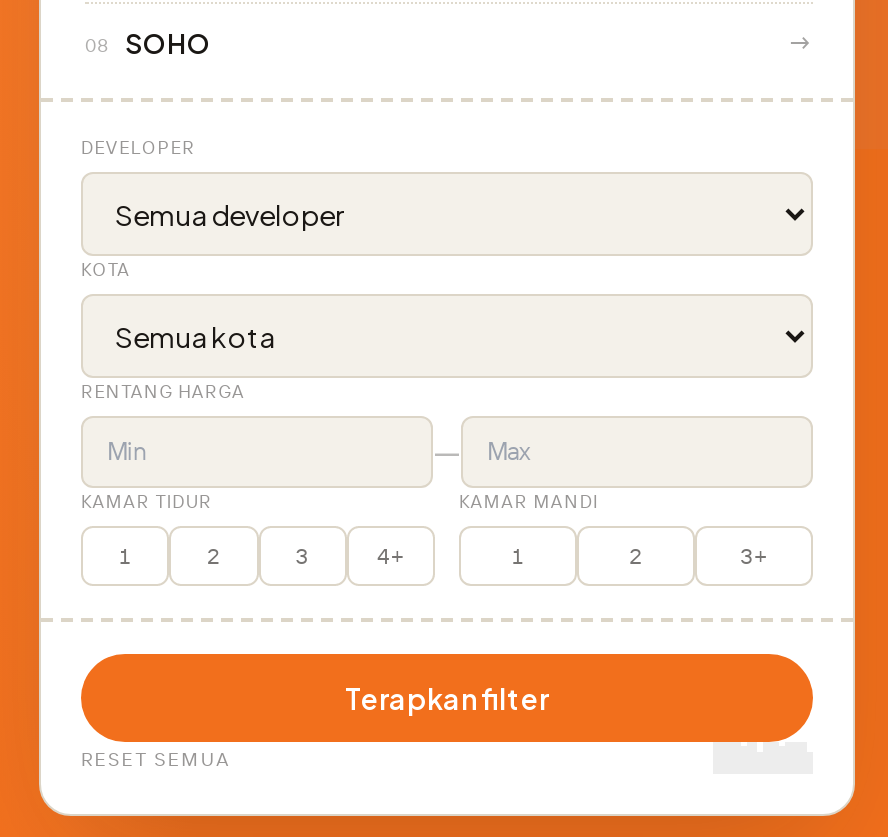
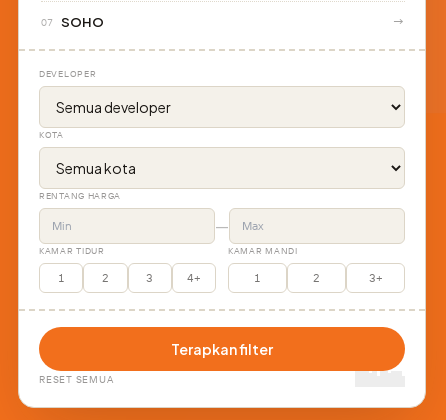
- 08 SOHO
+ 07 SOHO
